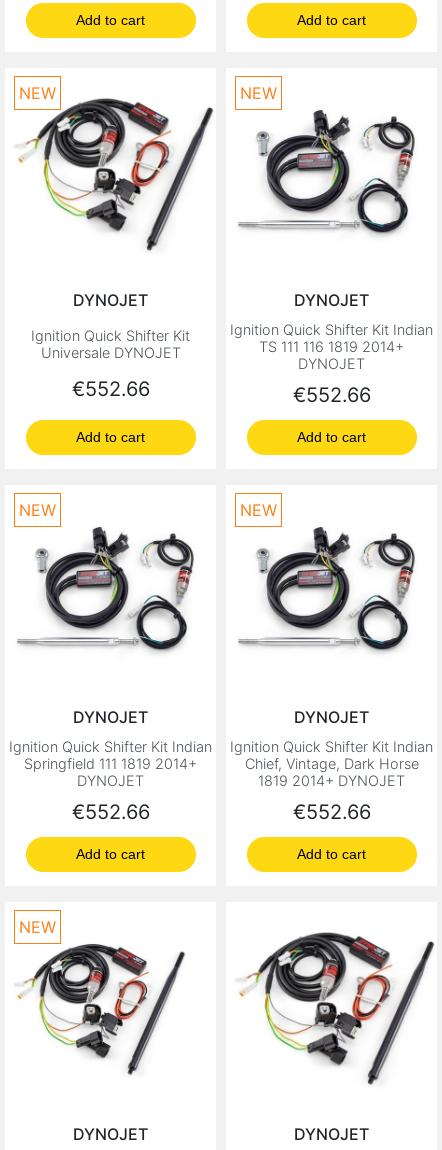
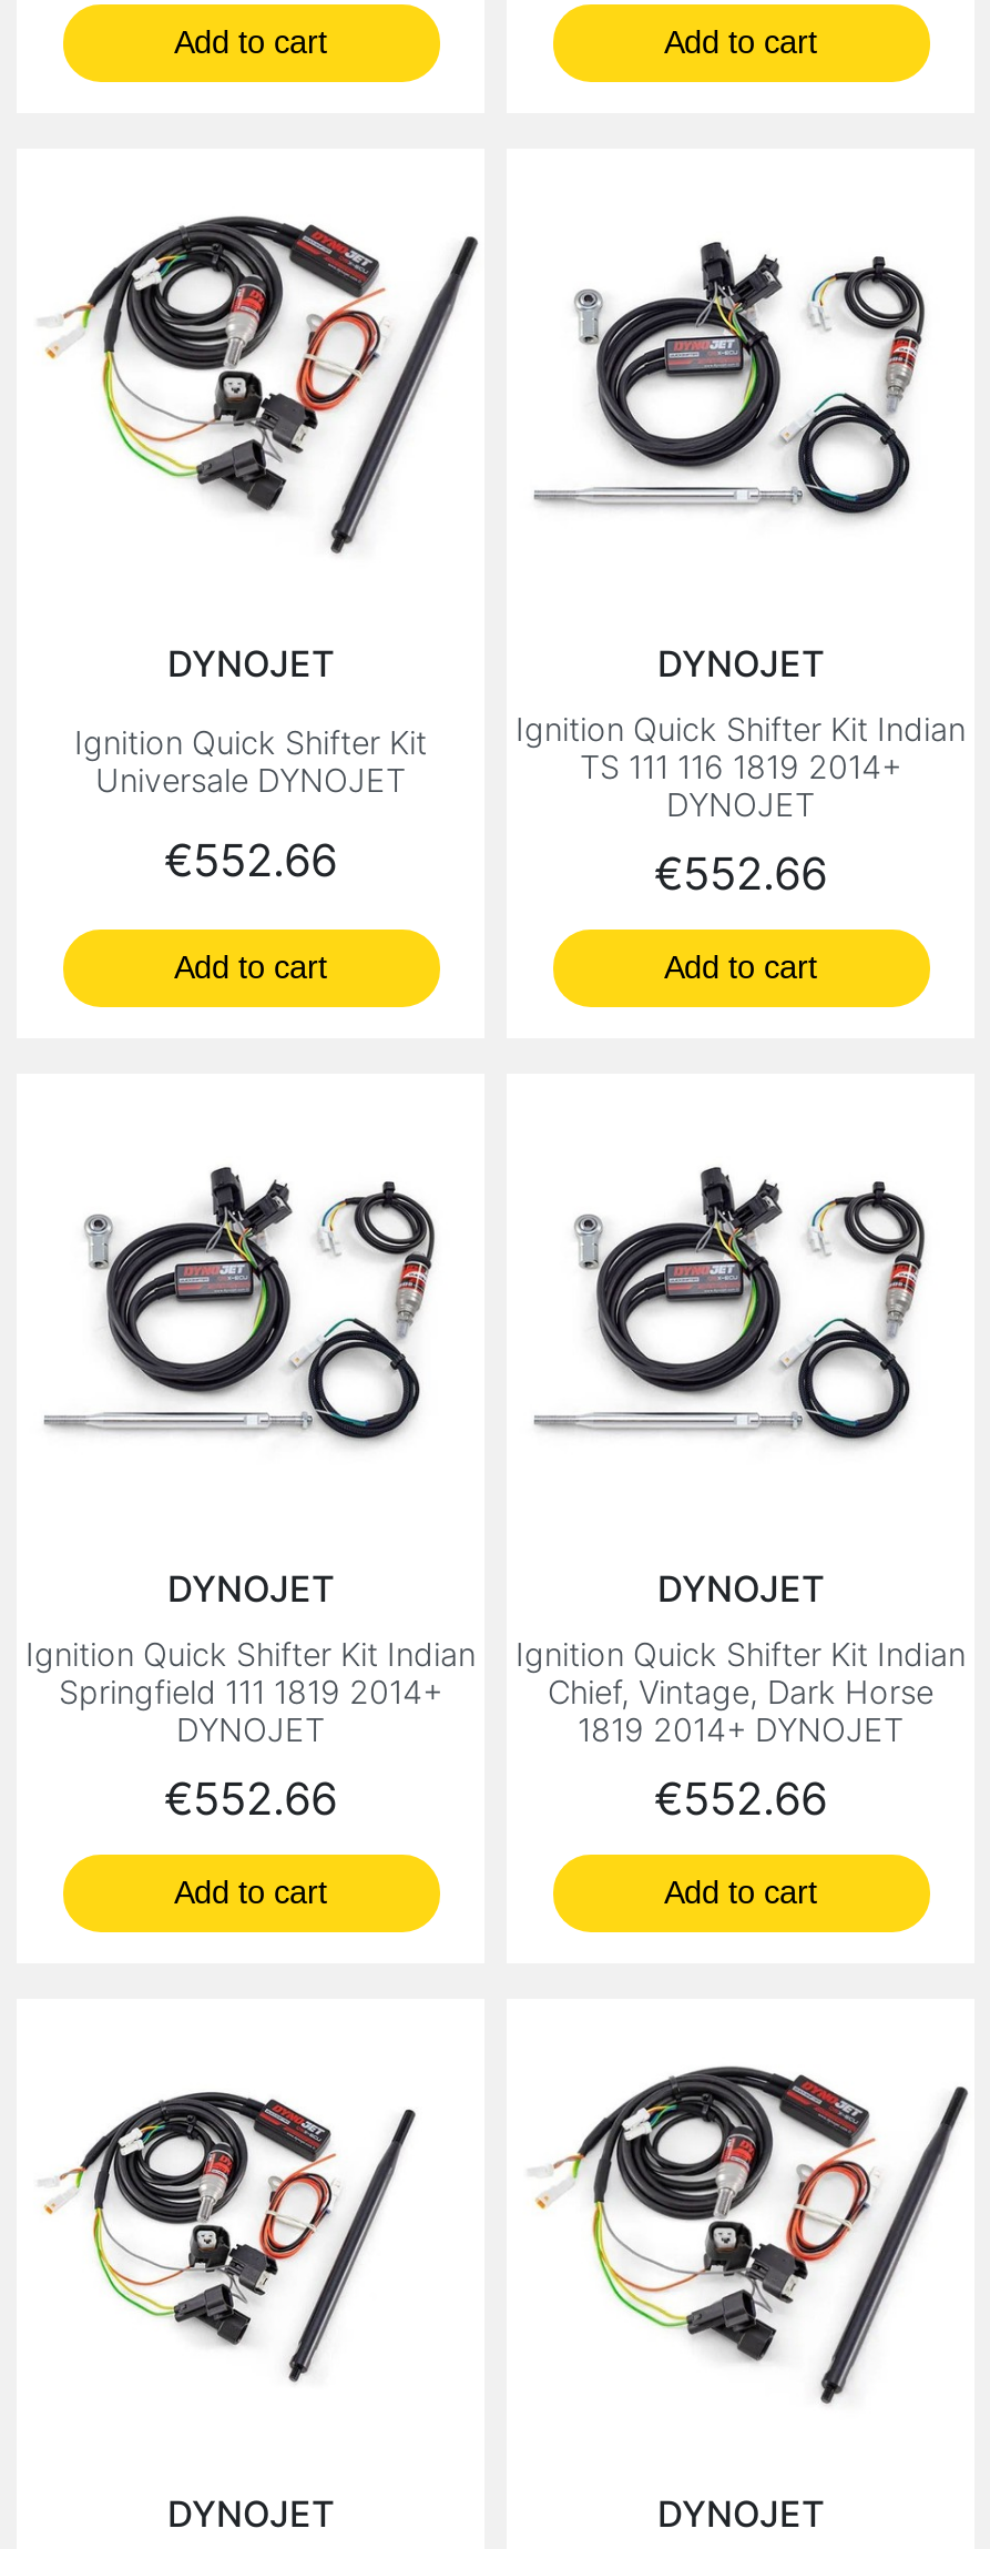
- NEW

- NEW

- NEW

- NEW

- NEW
